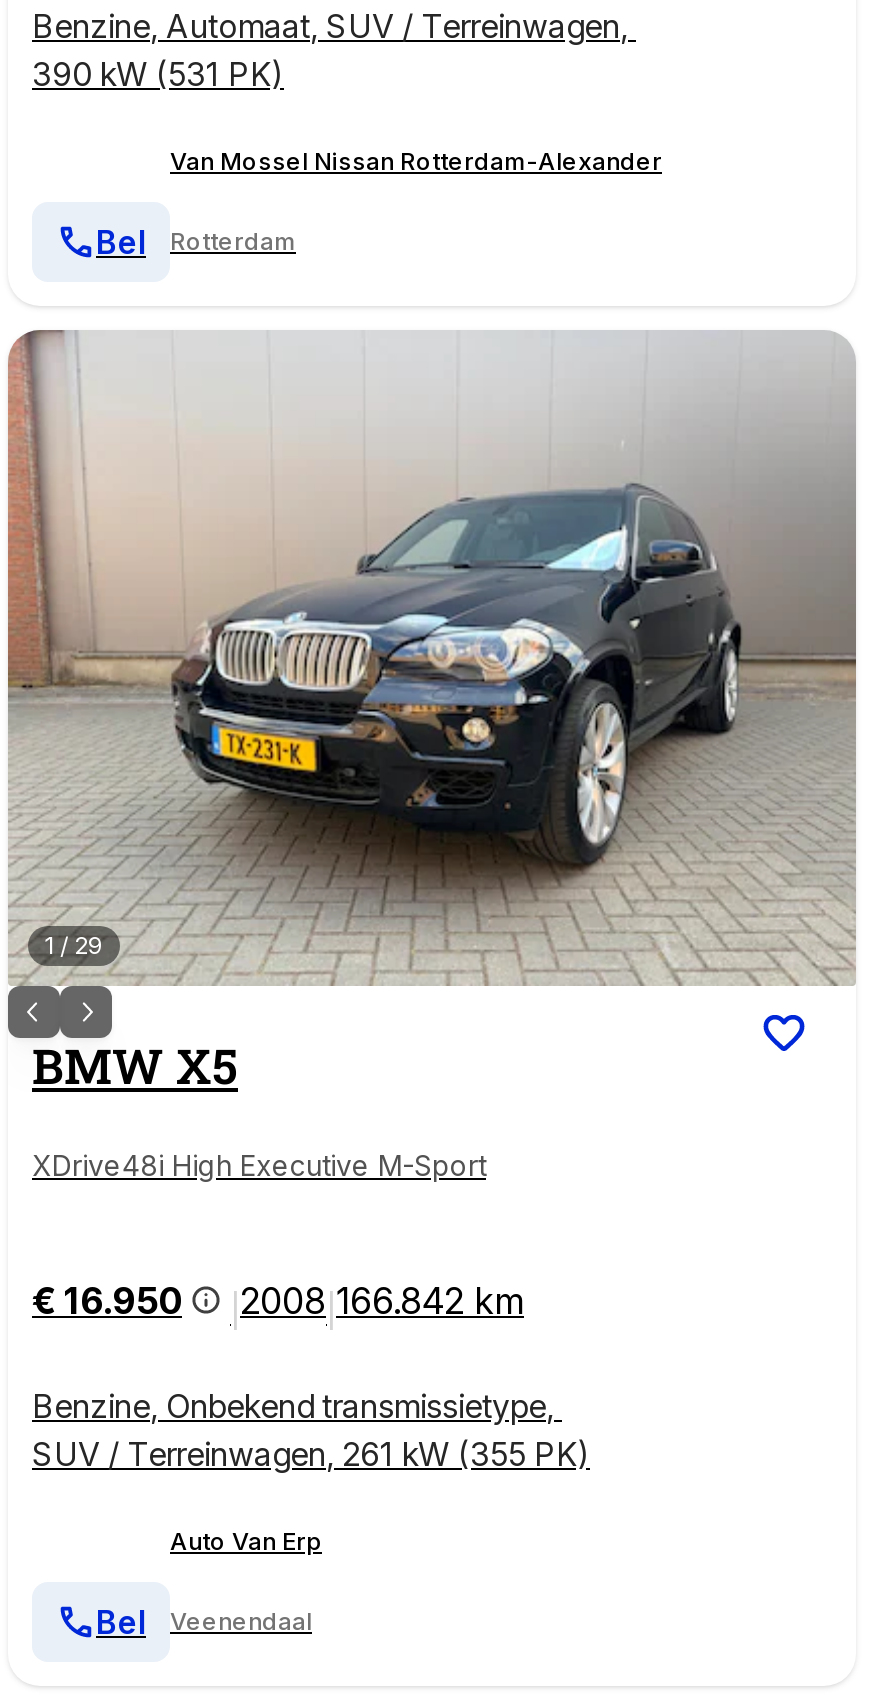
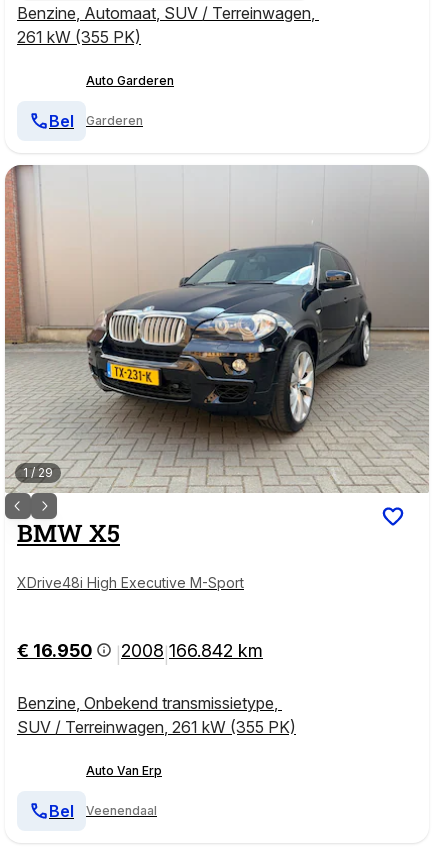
- 390 kW (531 PK)
+ 261 kW (355 PK)

- Van Mossel Nissan Rotterdam-Alexander
+ Auto Garderen

- Rotterdam
+ Garderen
